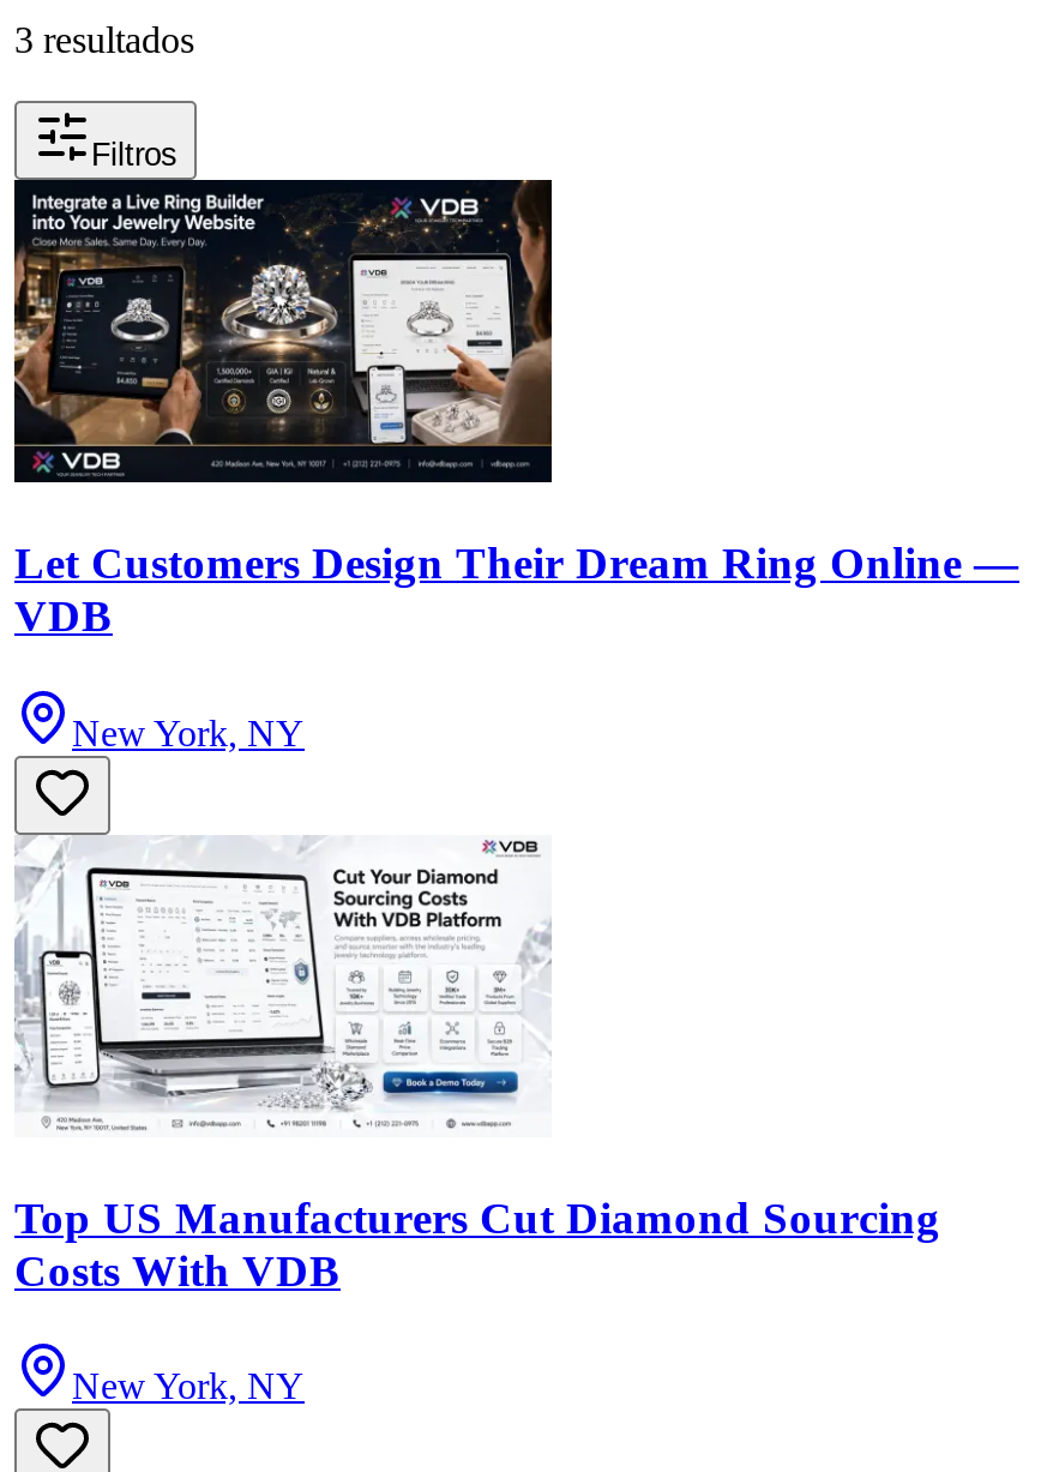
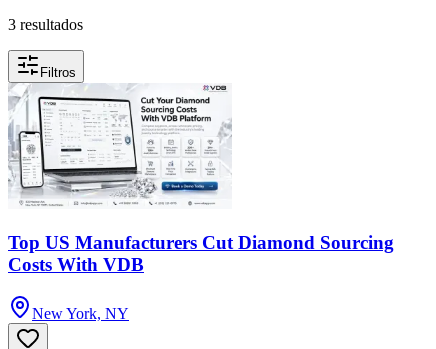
- [image]
- Let Customers Design Their Dream Ring Online —
- VDB
- New York, NY
